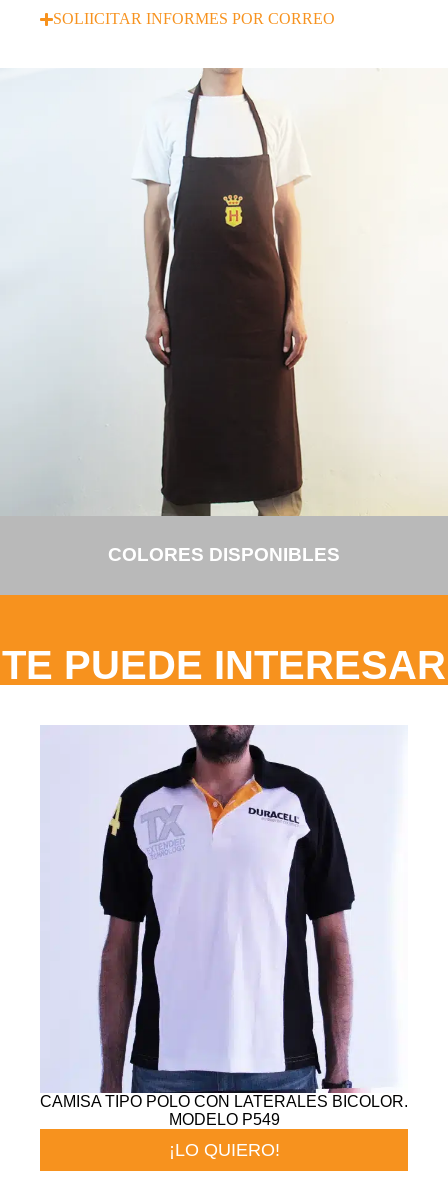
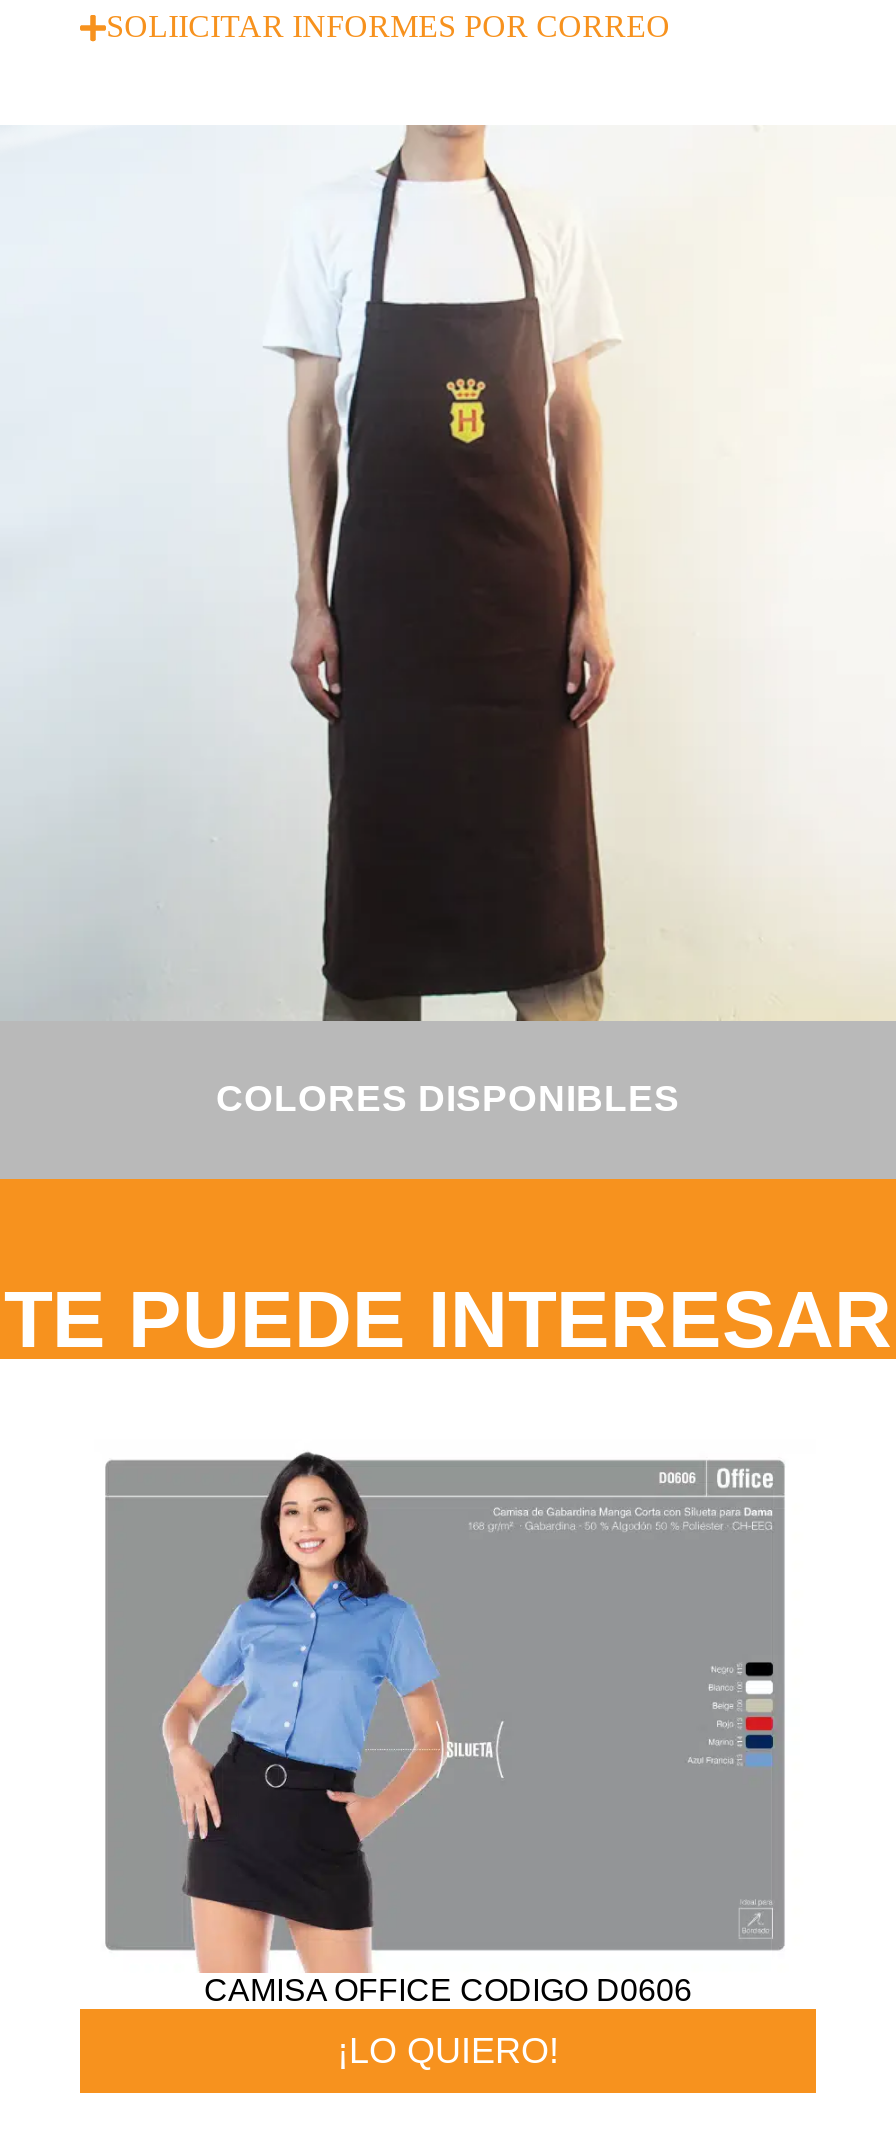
- [image]
- CAMISA TIPO POLO CON LATERALES BICOLOR.
- MODELO P549
+ [image]
+ CAMISA OFFICE CODIGO D0606
